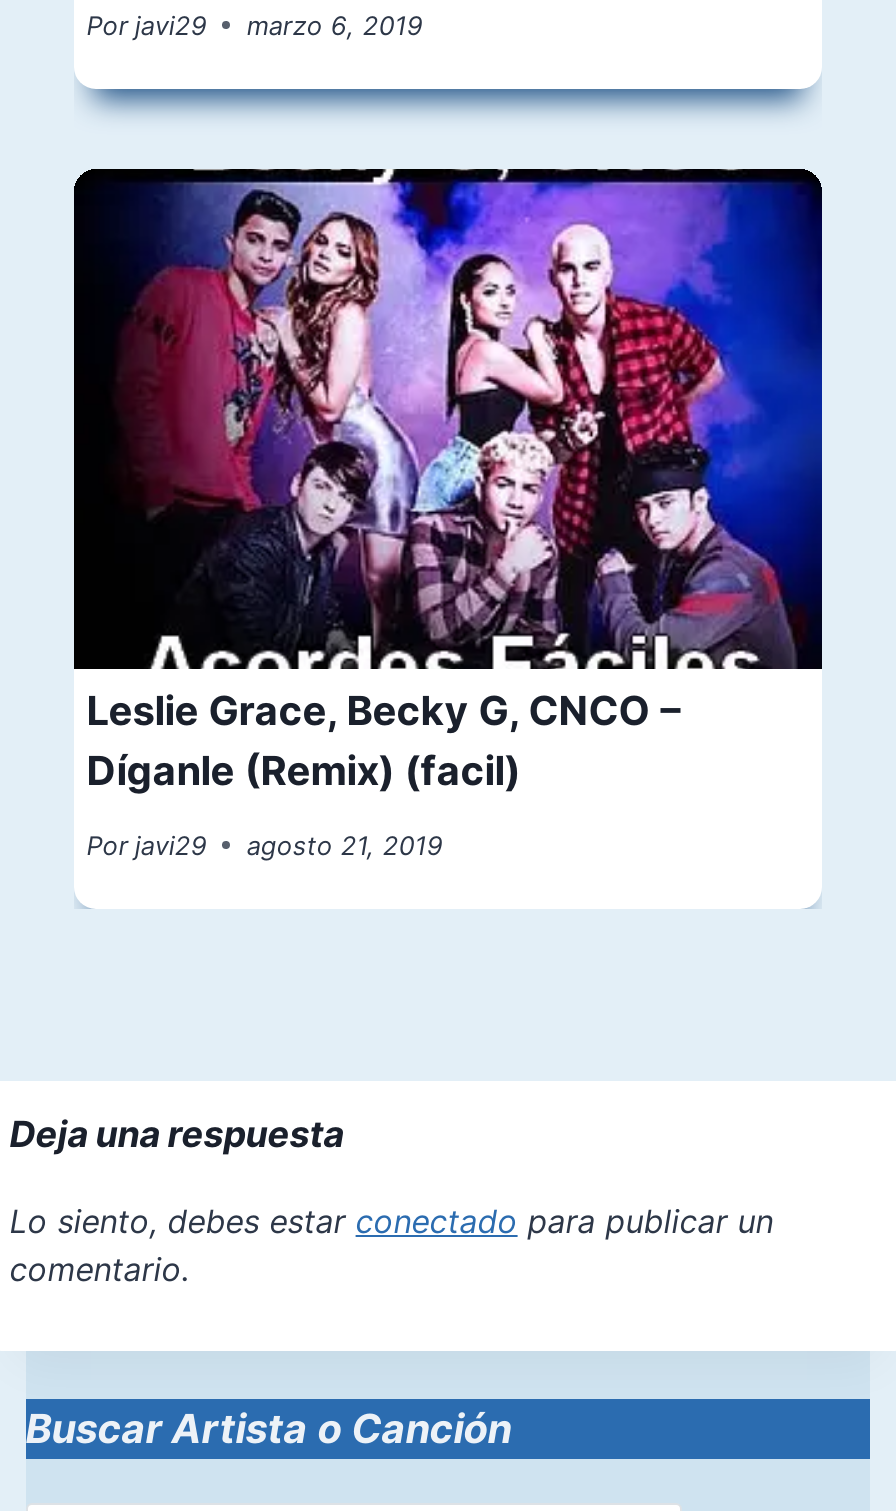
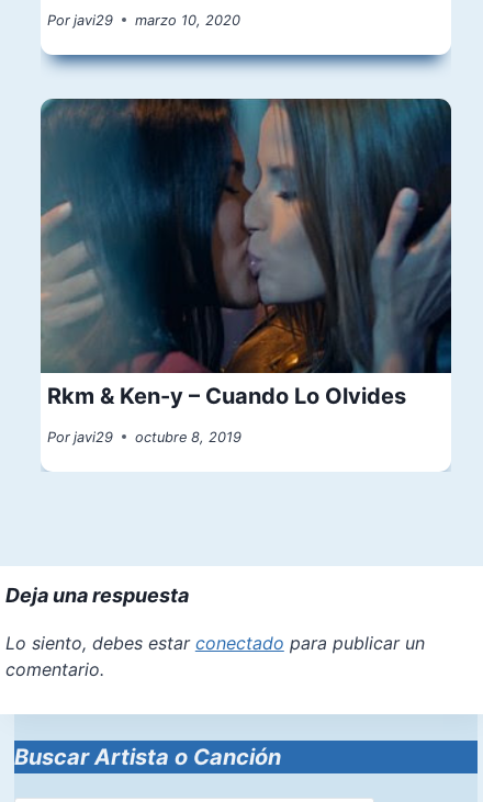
- Por javi29 marzo 6, 2019
+ Por javi29 marzo 10, 2020

- [image]
- Leslie Grace, Becky G, CNCO –
- Díganle (Remix) (facil)
+ [image]
+ Rkm & Ken-y – Cuando Lo Olvides

- Por javi29 agosto 21, 2019
+ Por javi29 octubre 8, 2019
